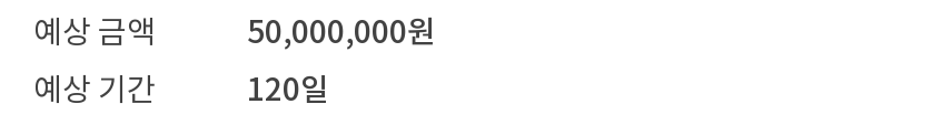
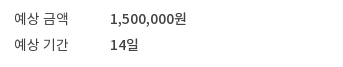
- 50,000,000원
+ 1,500,000원

- 120일
+ 14일
